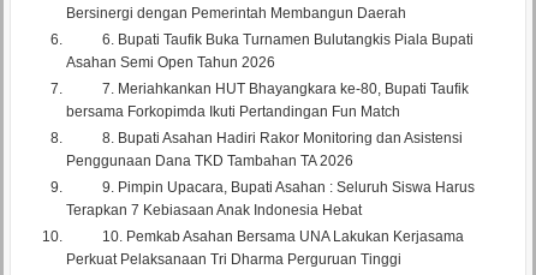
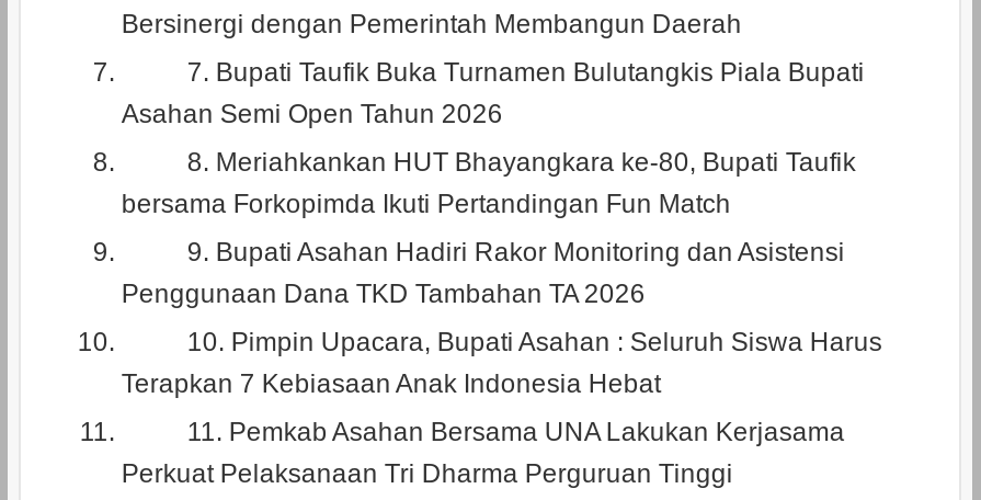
- 6. Bupati Taufik Buka Turnamen Bulutangkis Piala Bupati
+ 7. Bupati Taufik Buka Turnamen Bulutangkis Piala Bupati

- 7. Meriahkankan HUT Bhayangkara ke-80, Bupati Taufik
+ 8. Meriahkankan HUT Bhayangkara ke-80, Bupati Taufik

- 8. Bupati Asahan Hadiri Rakor Monitoring dan Asistensi
+ 9. Bupati Asahan Hadiri Rakor Monitoring dan Asistensi

- 9. Pimpin Upacara, Bupati Asahan : Seluruh Siswa Harus
+ 10. Pimpin Upacara, Bupati Asahan : Seluruh Siswa Harus

- 10. Pemkab Asahan Bersama UNA Lakukan Kerjasama
+ 11. Pemkab Asahan Bersama UNA Lakukan Kerjasama
